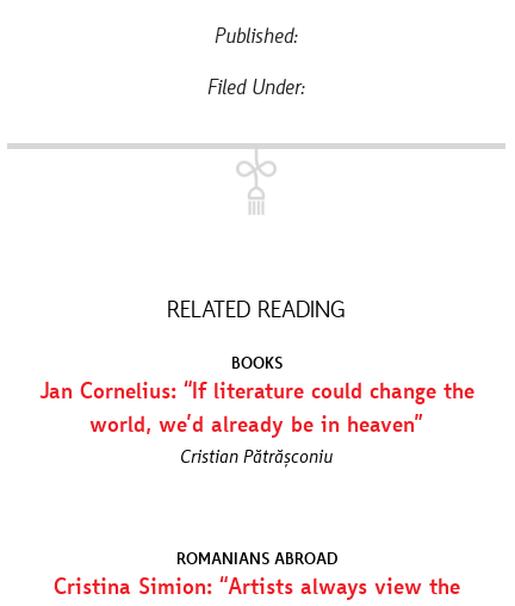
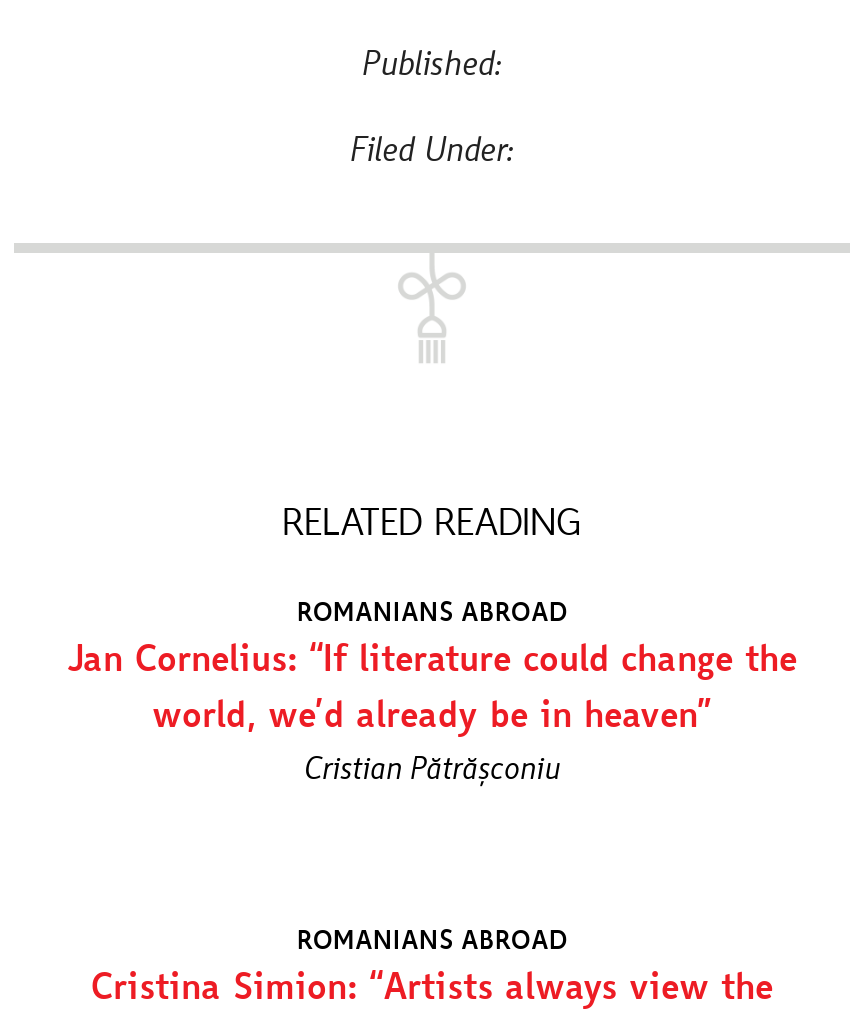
- BOOKS
+ ROMANIANS ABROAD
